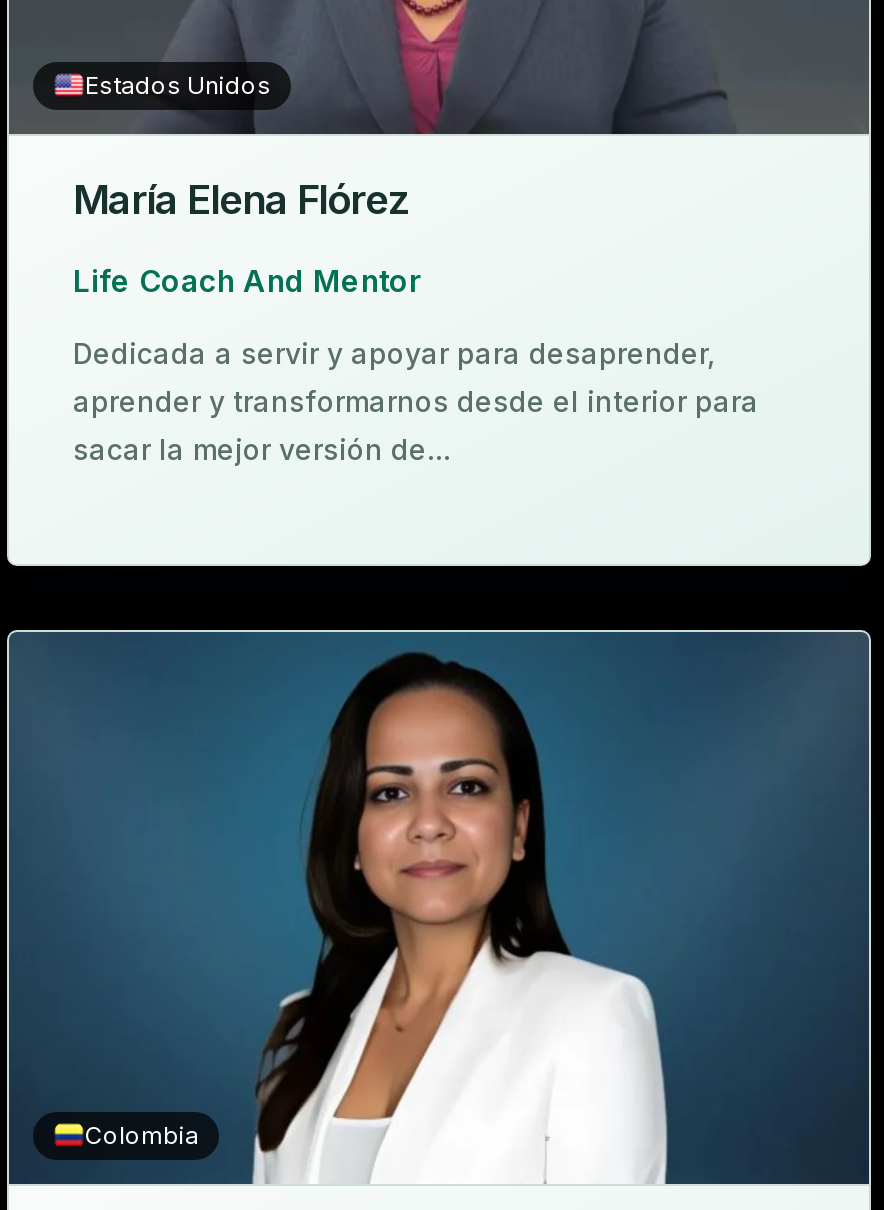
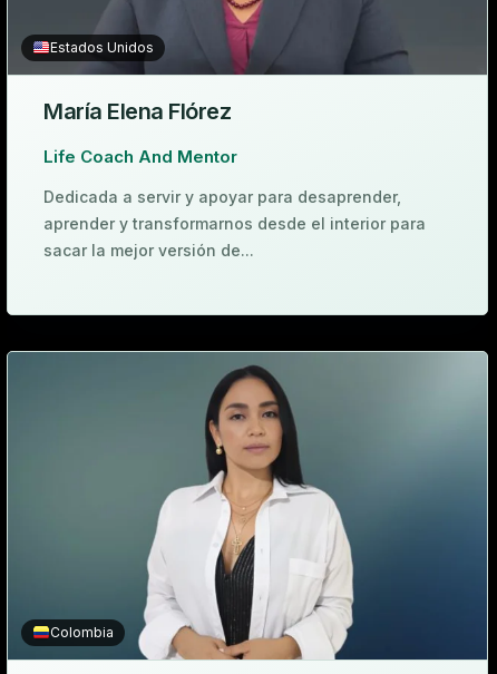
- [image]
+ [image]
